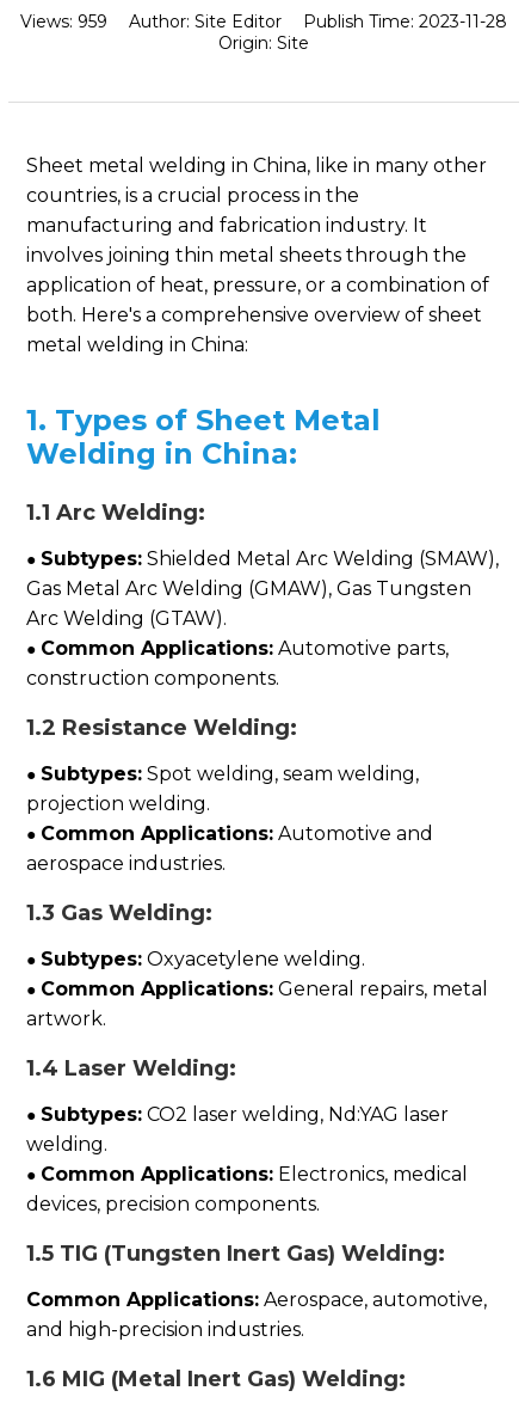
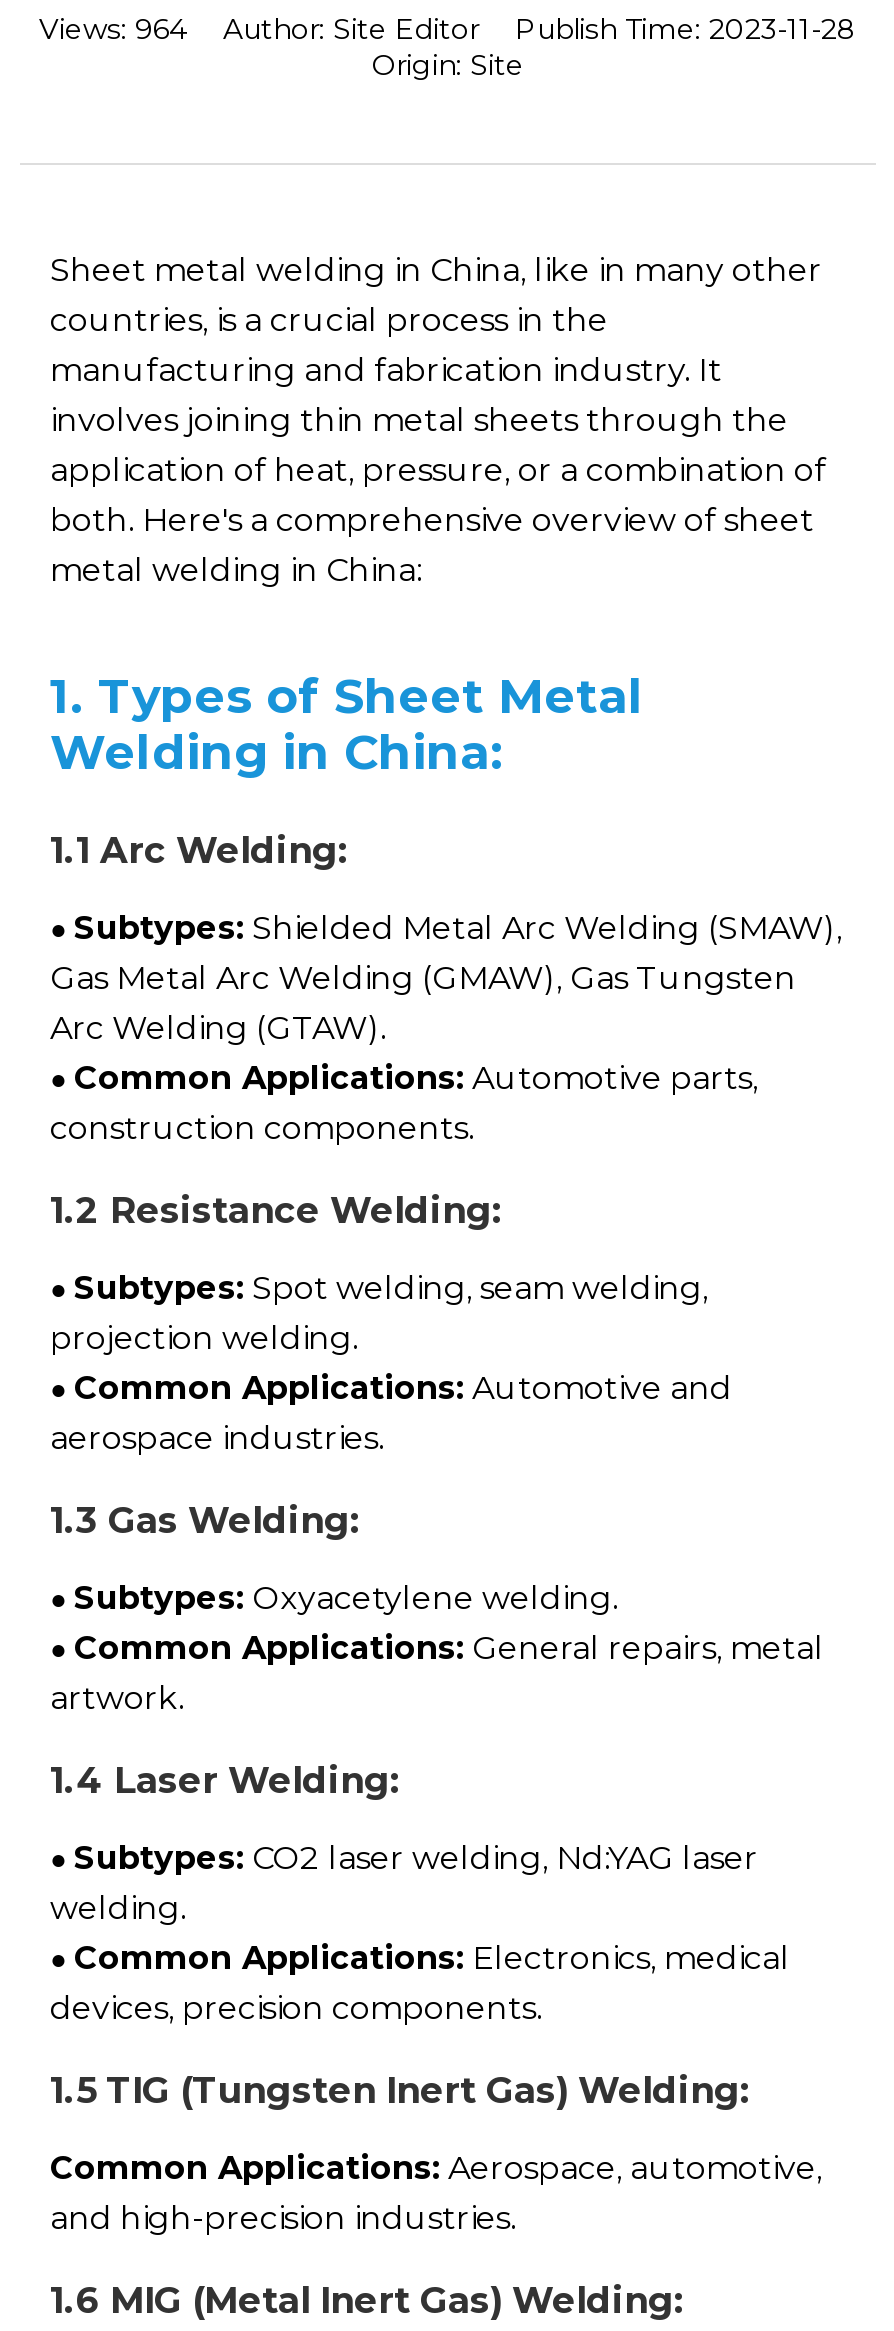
- Views: 959 Author: Site Editor Publish Time: 2023-11-28
+ Views: 964 Author: Site Editor Publish Time: 2023-11-28
